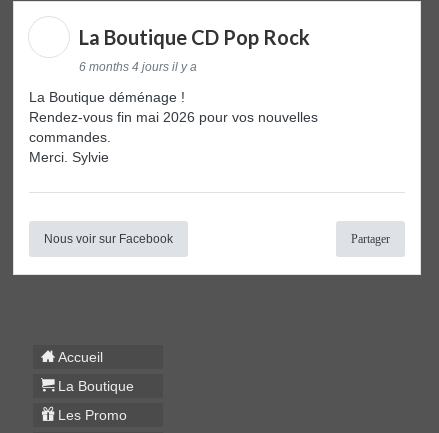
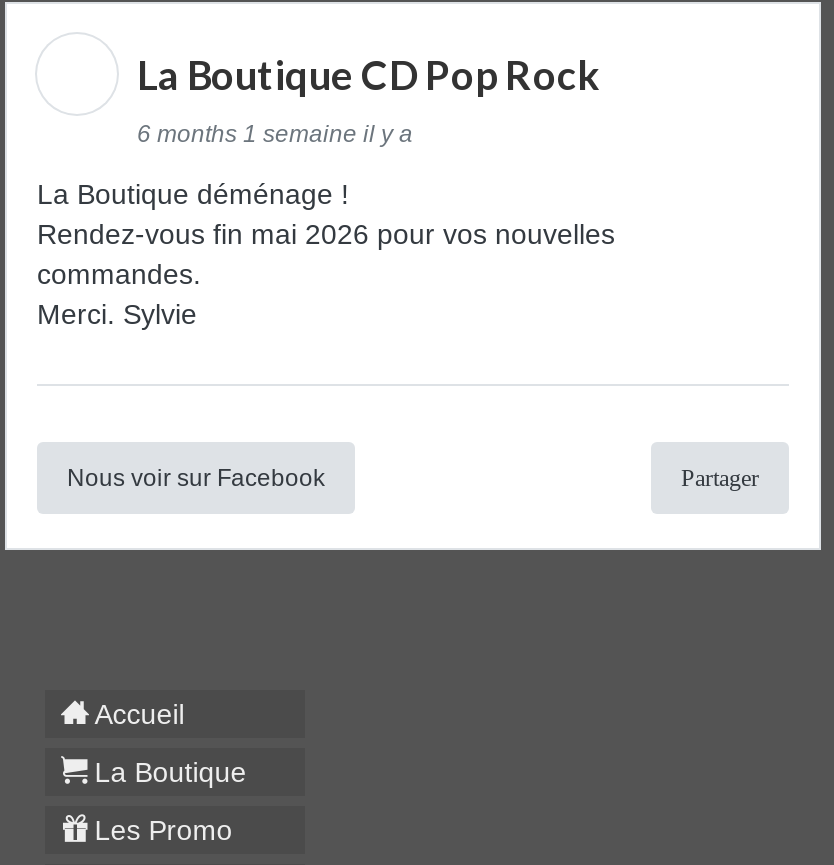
- 6 months 4 jours il y a
+ 6 months 1 semaine il y a
